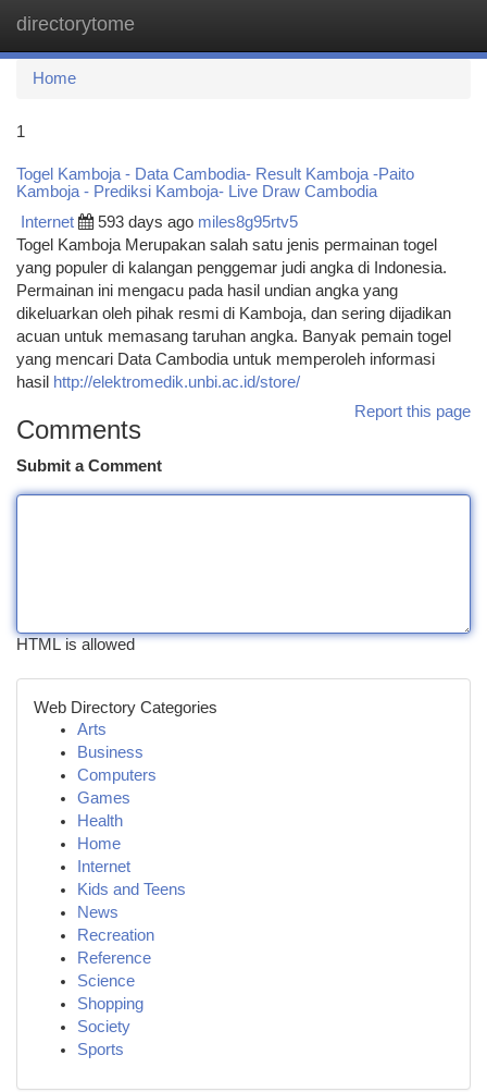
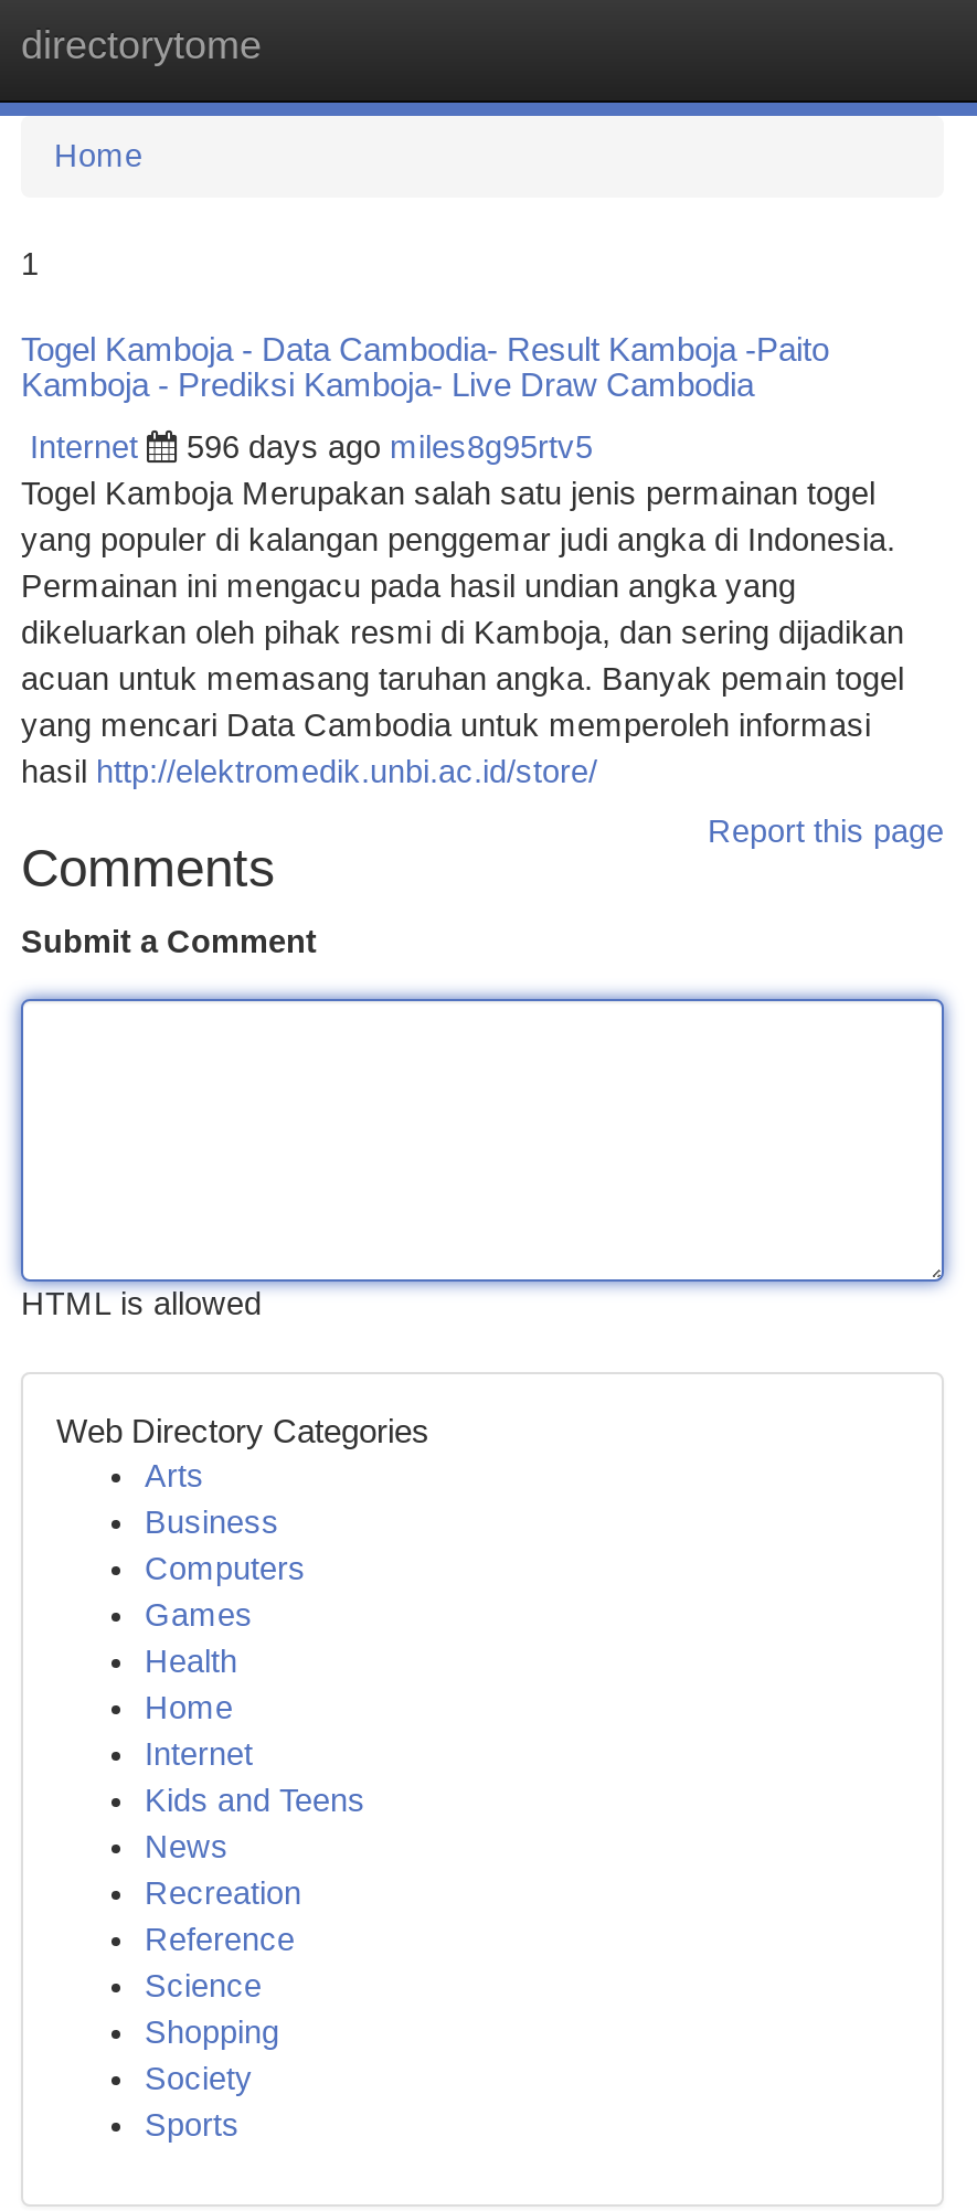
- 593 days ago miles8g95rtv5
+ 596 days ago miles8g95rtv5
